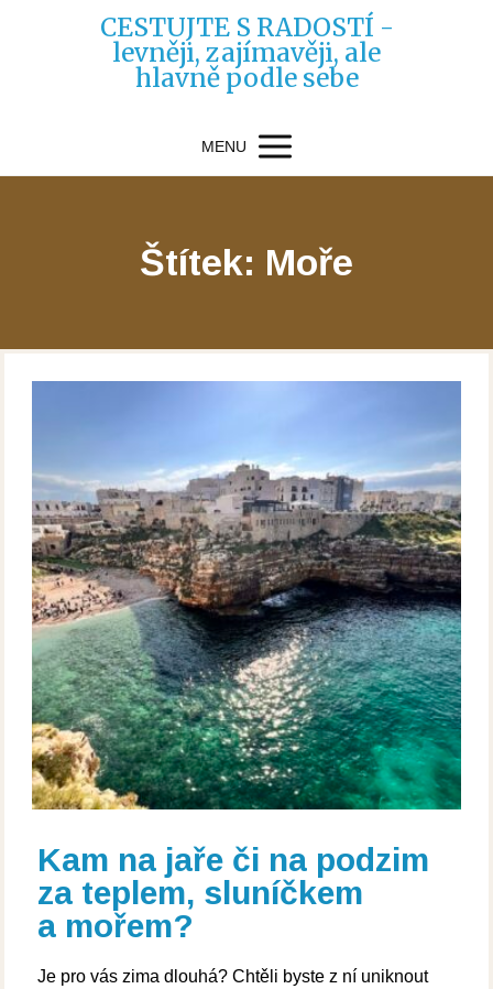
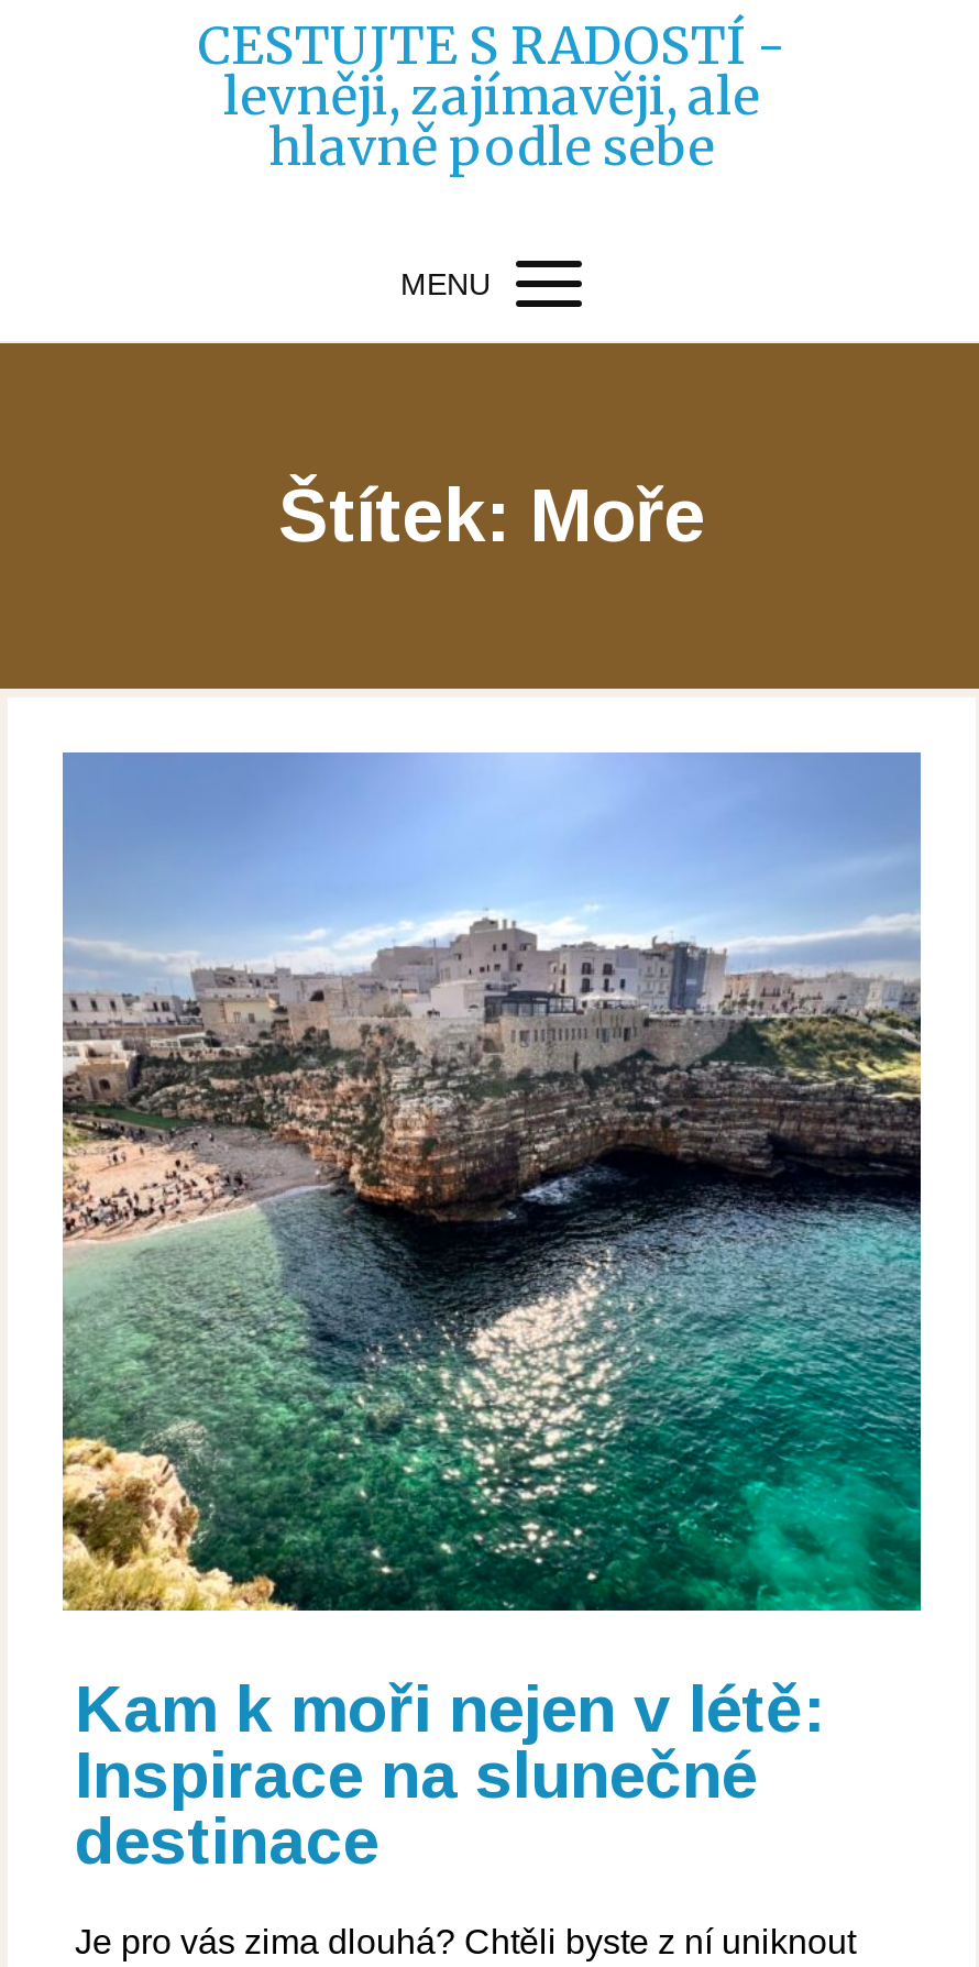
- Kam na jaře či na podzim
- za teplem, sluníčkem
- a mořem?
+ Kam k moři nejen v létě:
+ Inspirace na slunečné
+ destinace
